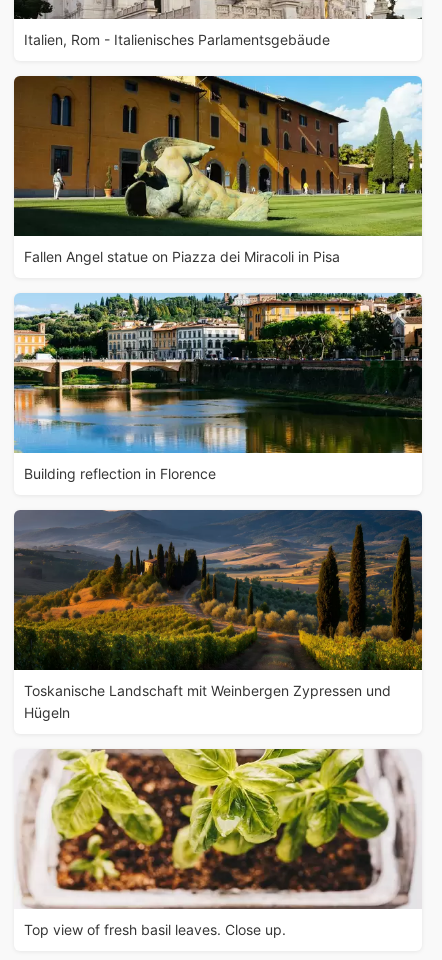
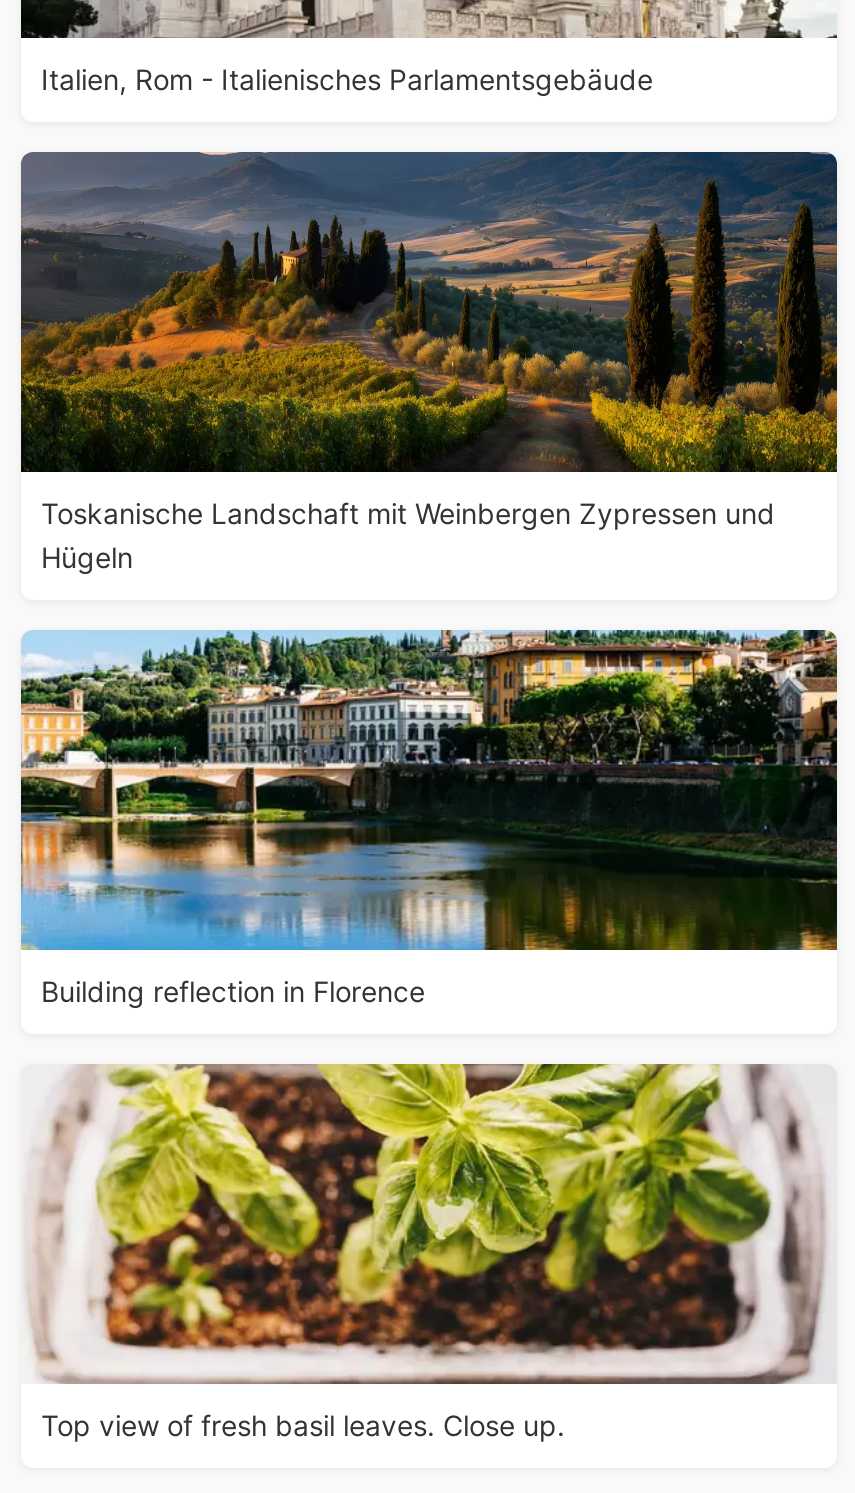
- [image]
- Fallen Angel statue on Piazza dei Miracoli in Pisa

moved down: [image] | Building reflection in Florence

moved up: [image] | Toskanische Landschaft mit Weinbergen Zypressen und | Hügeln
